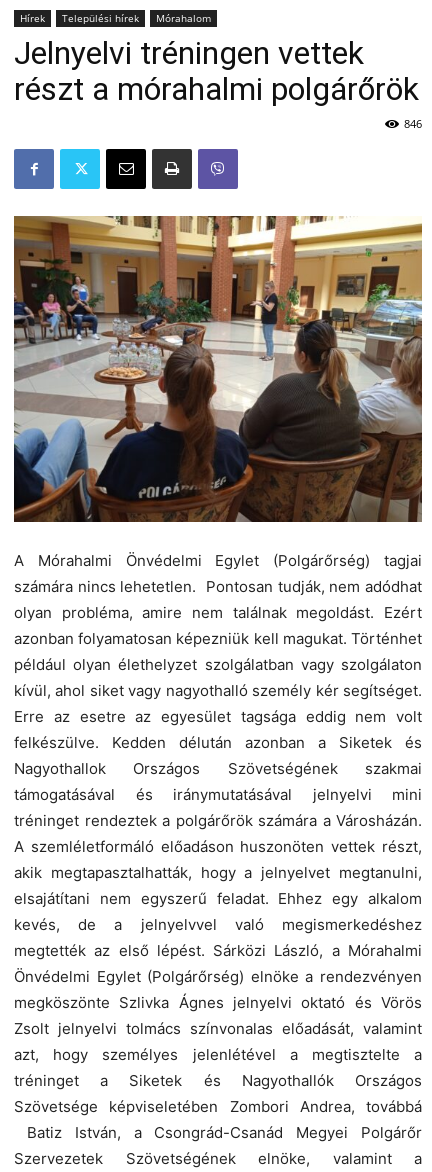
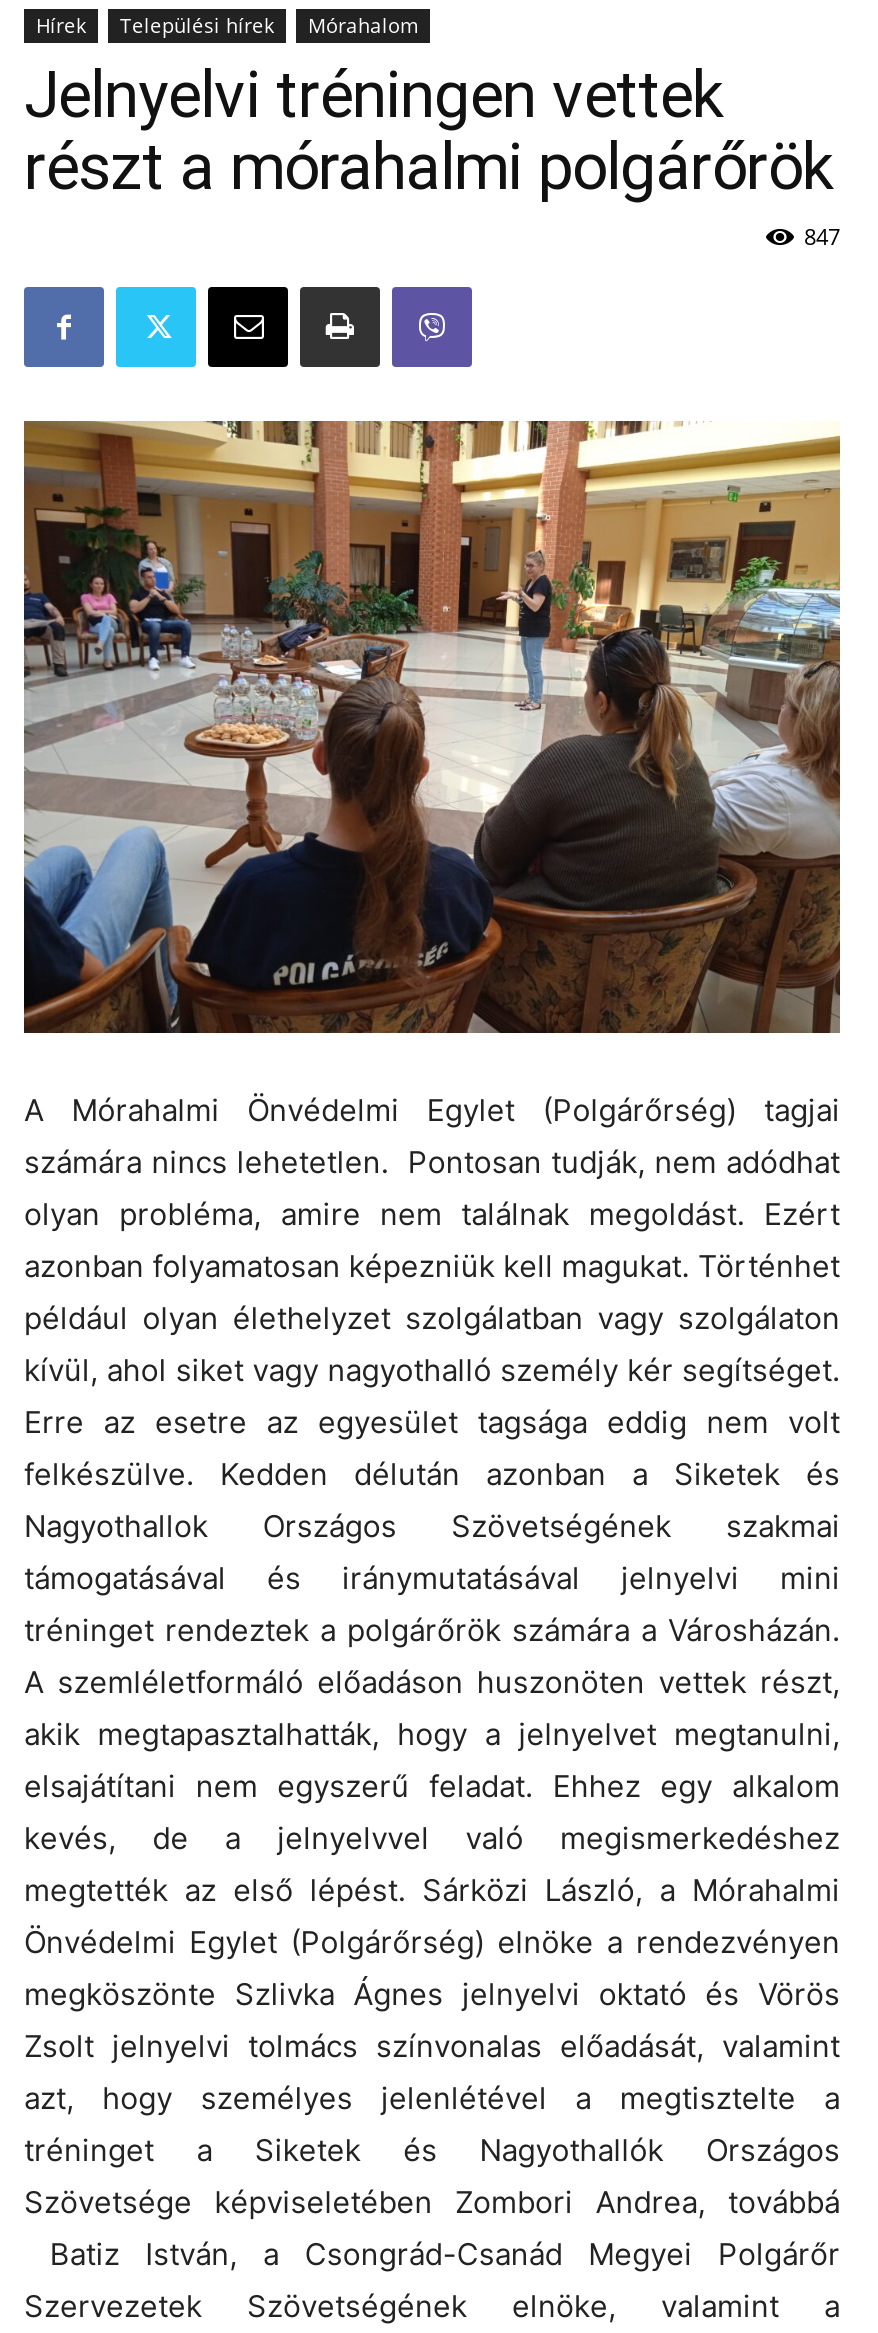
- 846
+ 847
